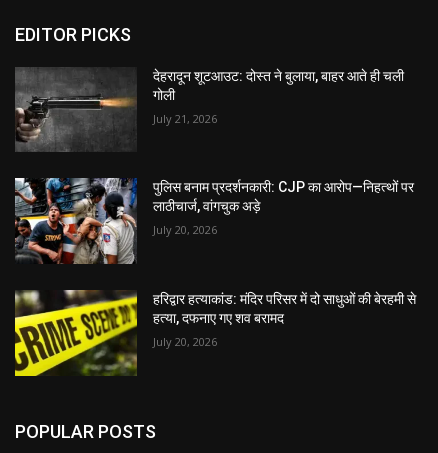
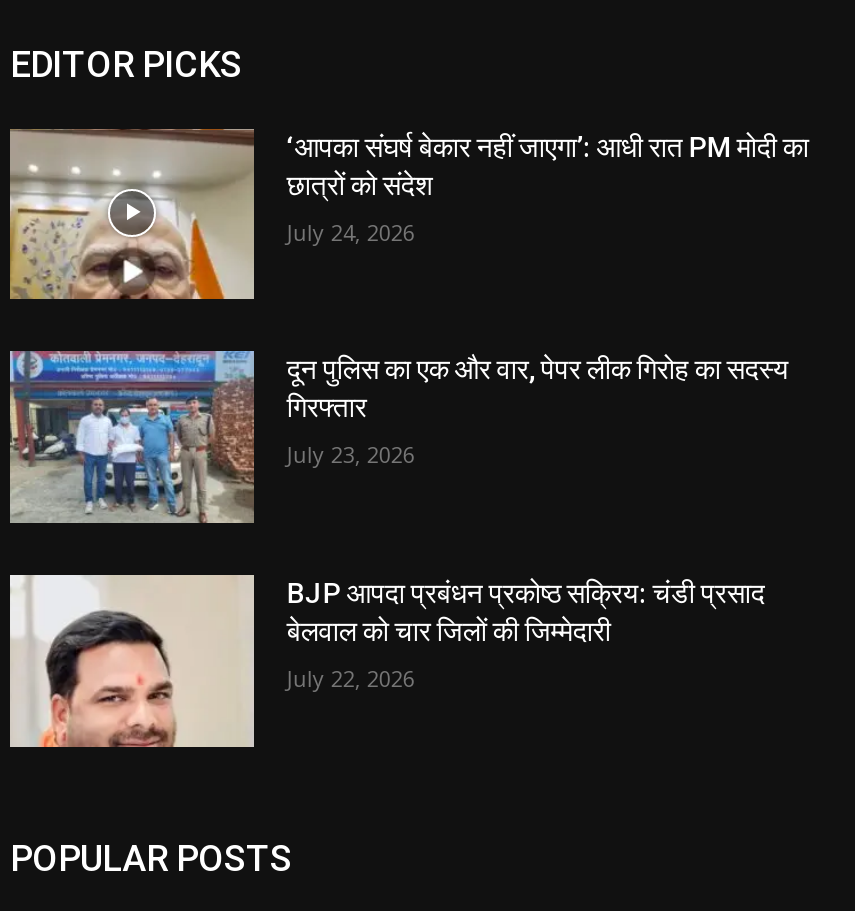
- [image]
- देहरादून शूटआउट: दोस्त ने बुलाया, बाहर आते ही चली
- गोली
+ [image]
+ ‘आपका संघर्ष बेकार नहीं जाएगा’: आधी रात PM मोदी का
+ छात्रों को संदेश

- July 21, 2026
+ July 24, 2026

- [image]
- पुलिस बनाम प्रदर्शनकारी: CJP का आरोप—निहत्थों पर
- लाठीचार्ज, वांगचुक अड़े
+ [image]
+ दून पुलिस का एक और वार, पेपर लीक गिरोह का सदस्य
+ गिरफ्तार

- July 20, 2026
+ July 23, 2026

- [image]
- हरिद्वार हत्याकांड: मंदिर परिसर में दो साधुओं की बेरहमी से
- हत्या, दफनाए गए शव बरामद
+ [image]
+ BJP आपदा प्रबंधन प्रकोष्ठ सक्रिय: चंडी प्रसाद
+ बेलवाल को चार जिलों की जिम्मेदारी

- July 20, 2026
+ July 22, 2026
